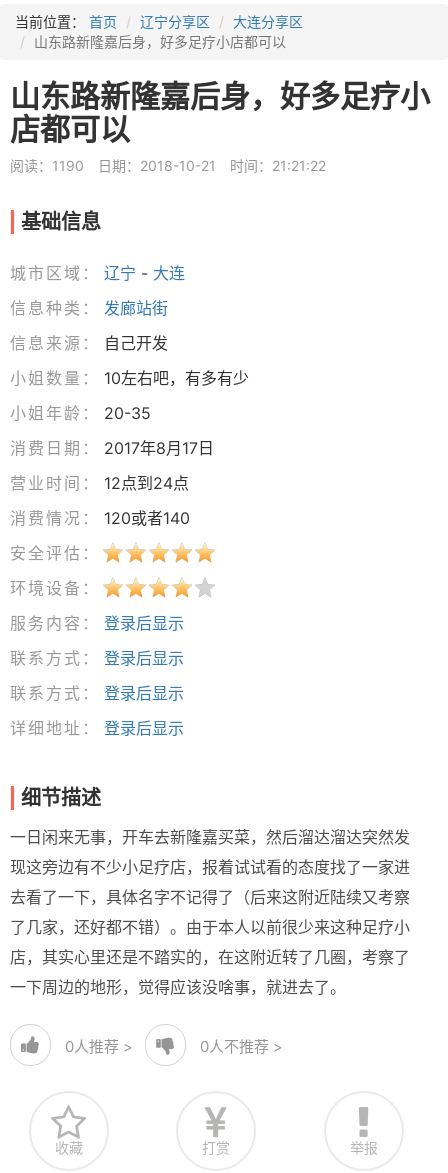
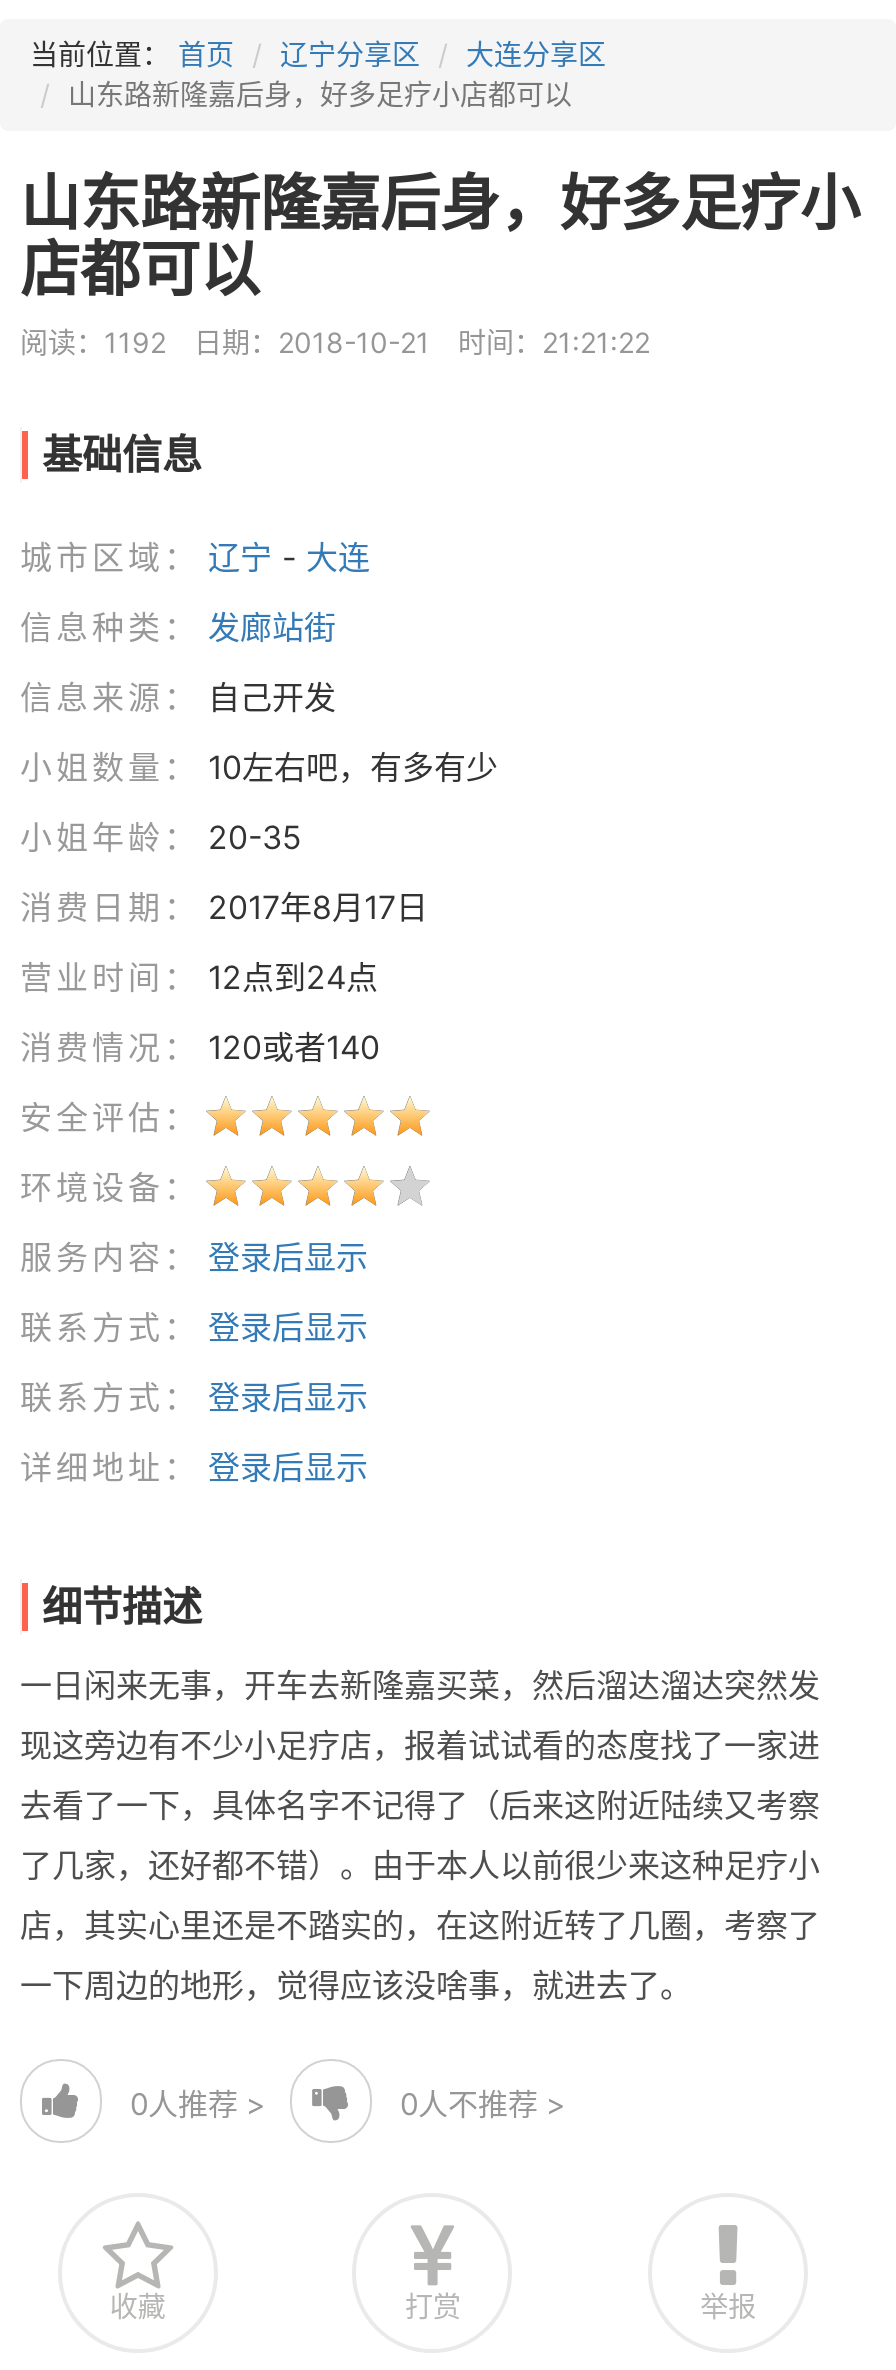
- 阅读：1190 日期：2018-10-21 时间：21:21:22
+ 阅读：1192 日期：2018-10-21 时间：21:21:22
